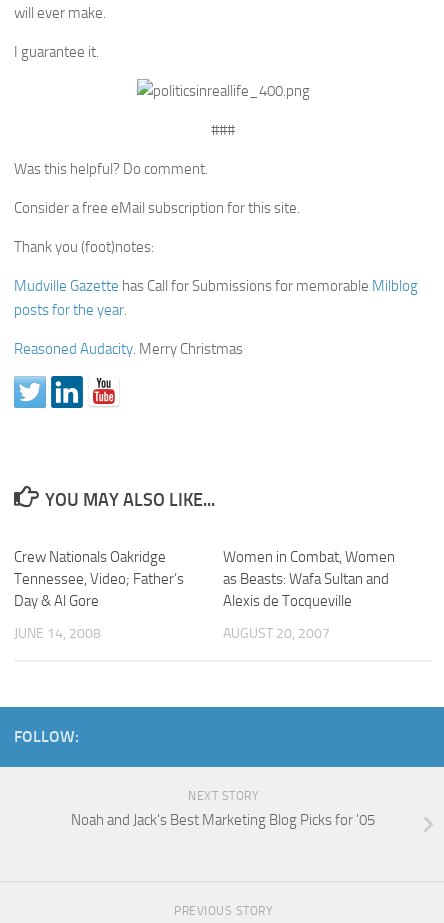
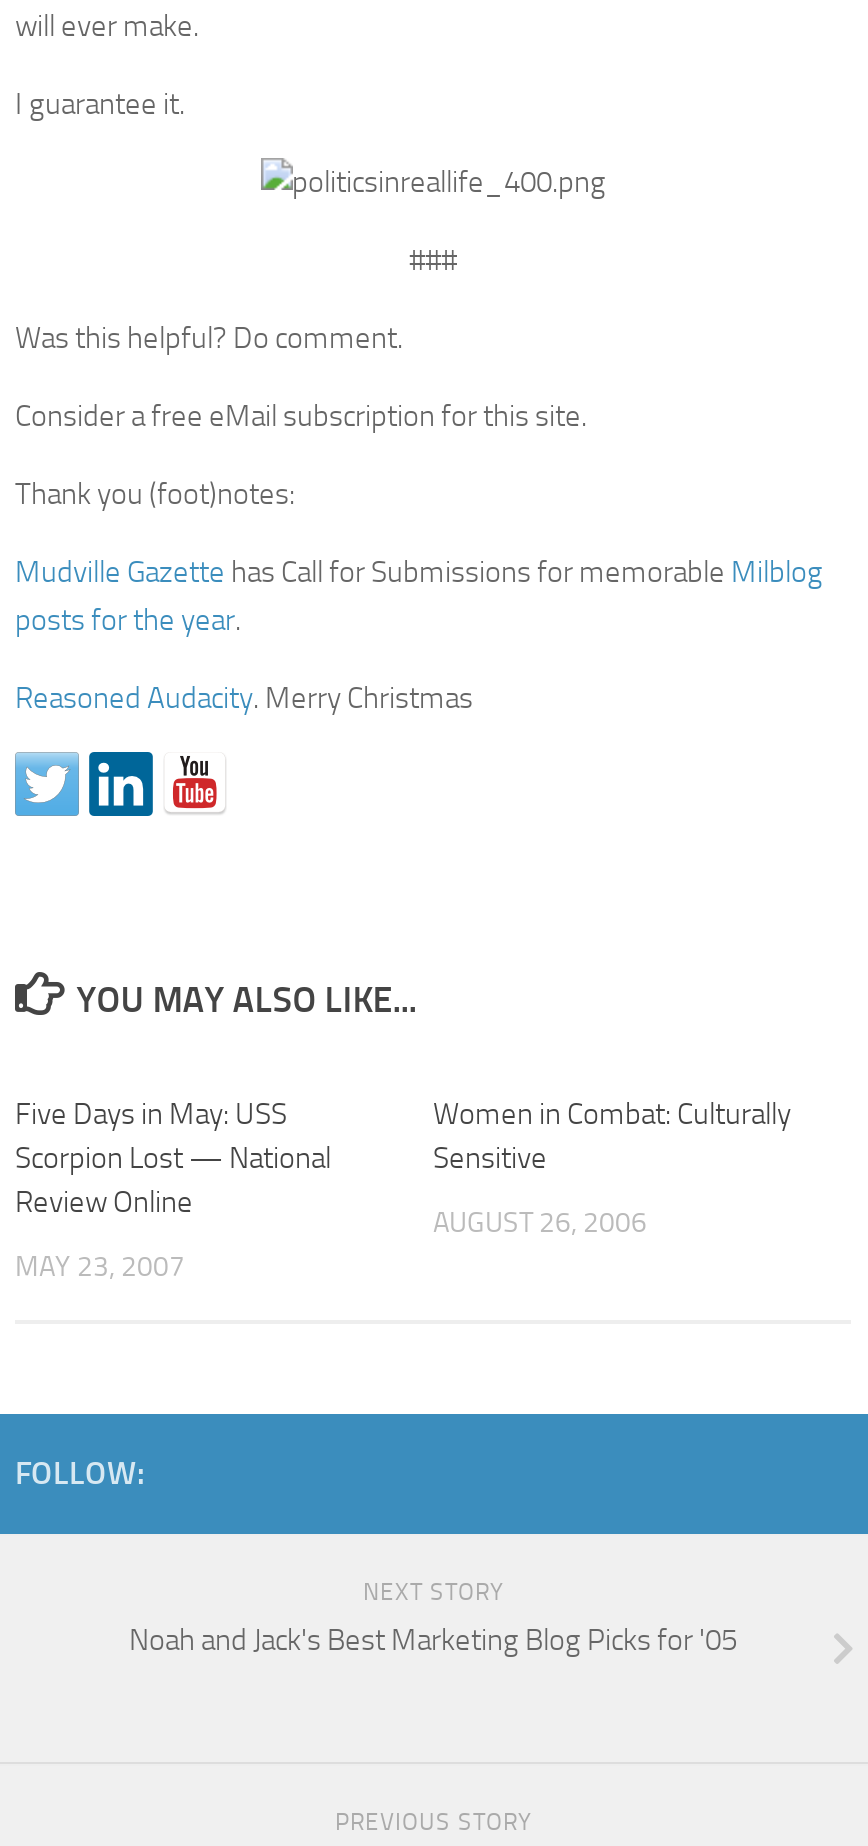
- Crew Nationals Oakridge
- Tennessee, Video; Father’s
- Day & Al Gore
+ Five Days in May: USS
+ Scorpion Lost — National
+ Review Online

- Women in Combat, Women
- as Beasts: Wafa Sultan and
- Alexis de Tocqueville
+ Women in Combat: Culturally
+ Sensitive

- JUNE 14, 2008
+ MAY 23, 2007

- AUGUST 20, 2007
+ AUGUST 26, 2006
